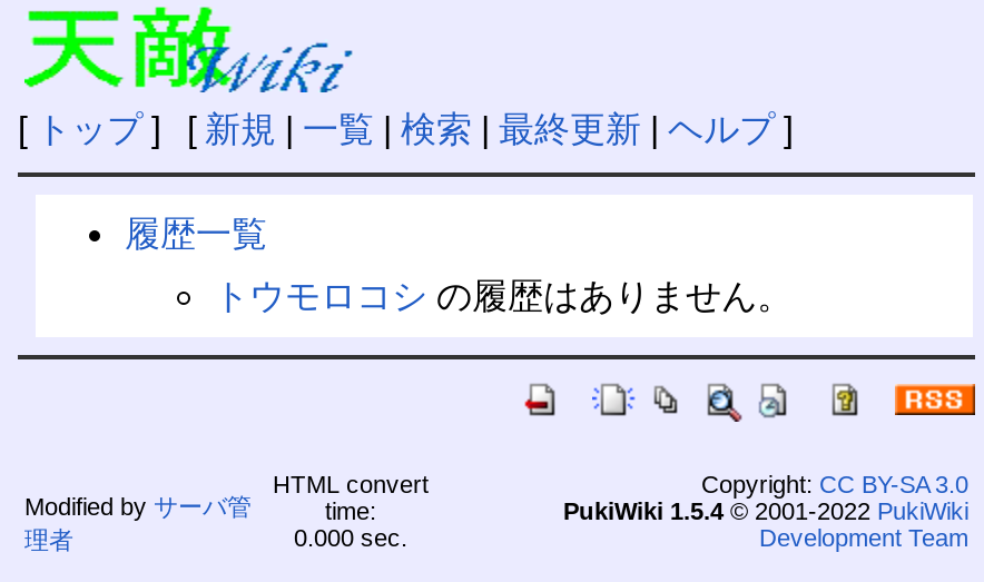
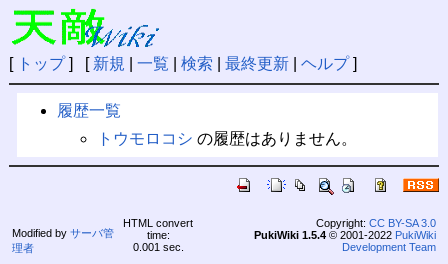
- 0.000 sec.
+ 0.001 sec.
